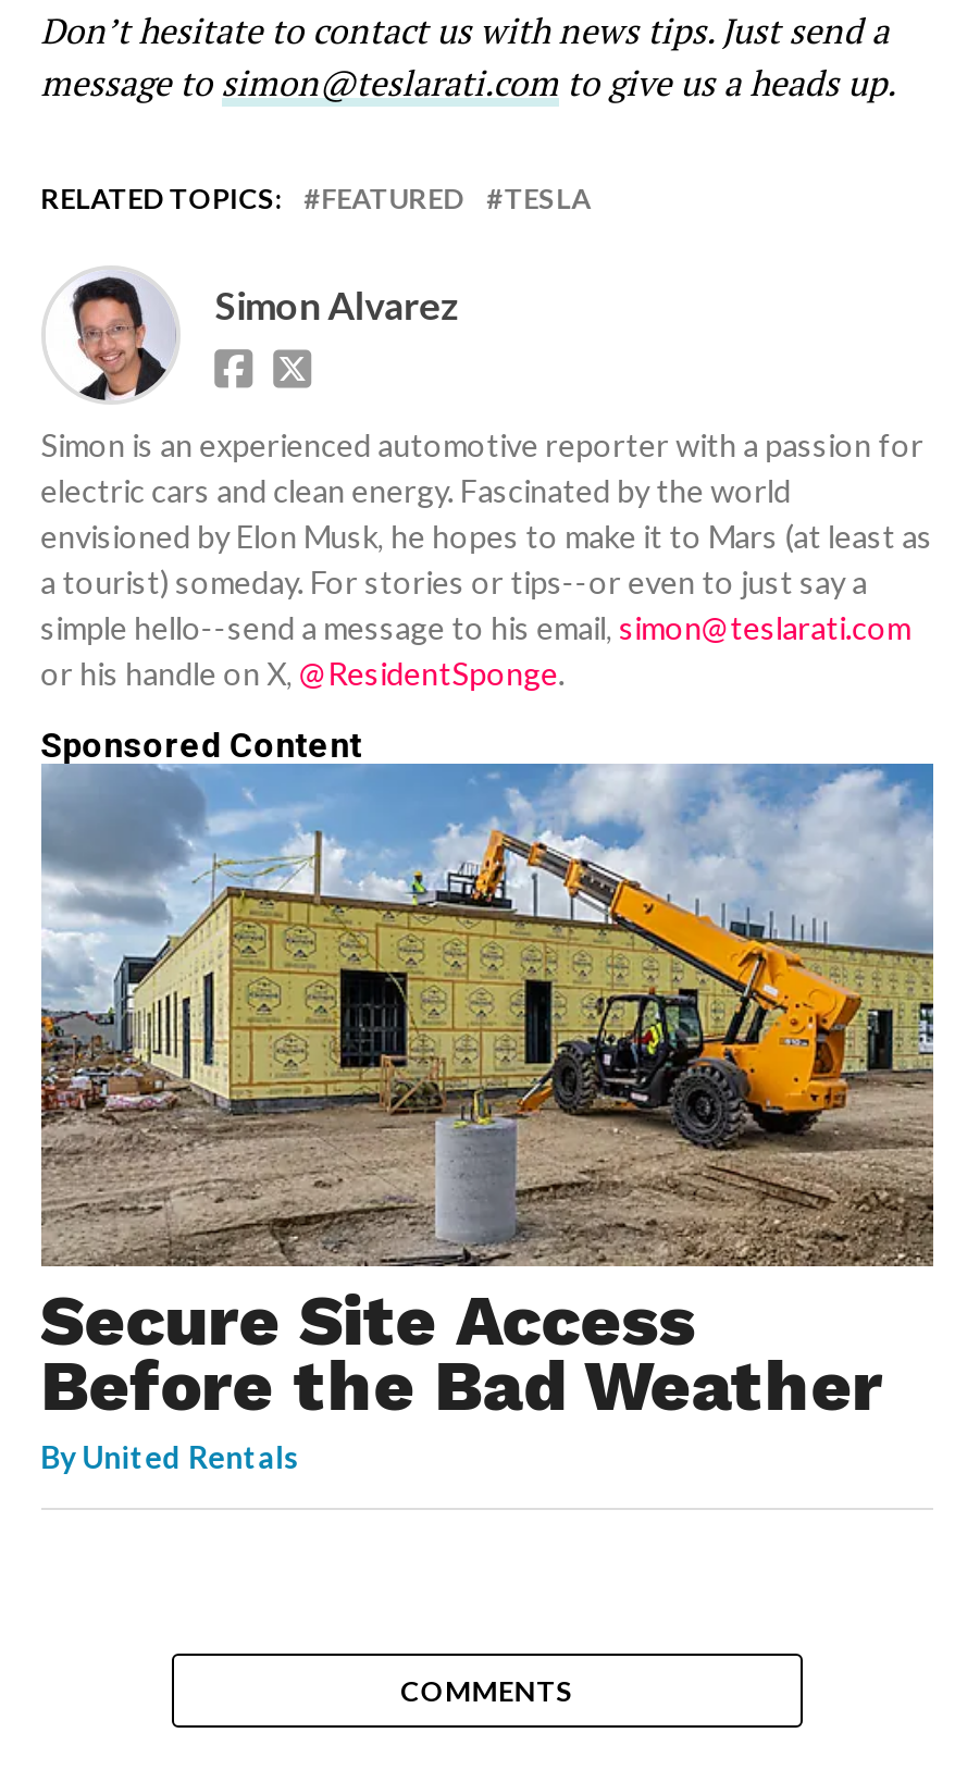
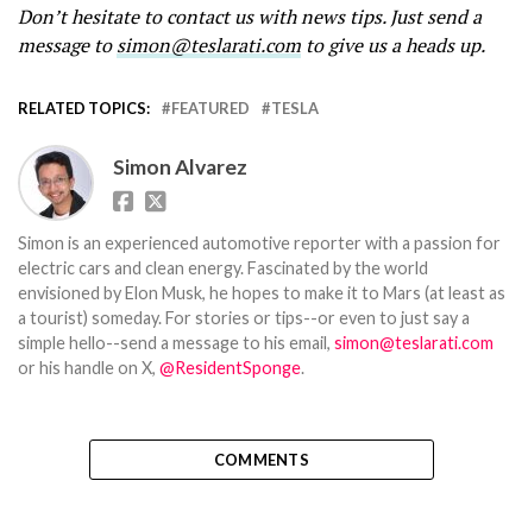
- [image]
- Sponsored Content

- Secure Site Access
- Before the Bad Weather
- By United Rentals
